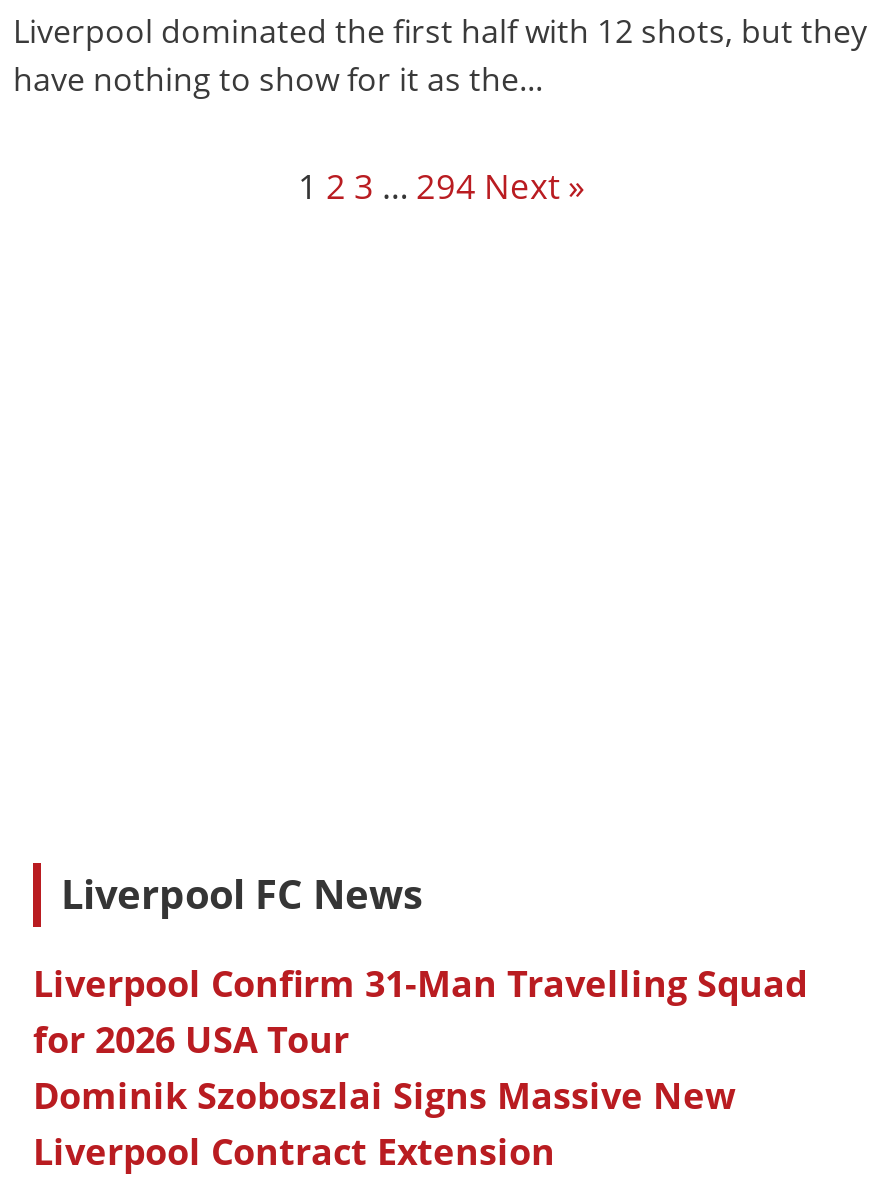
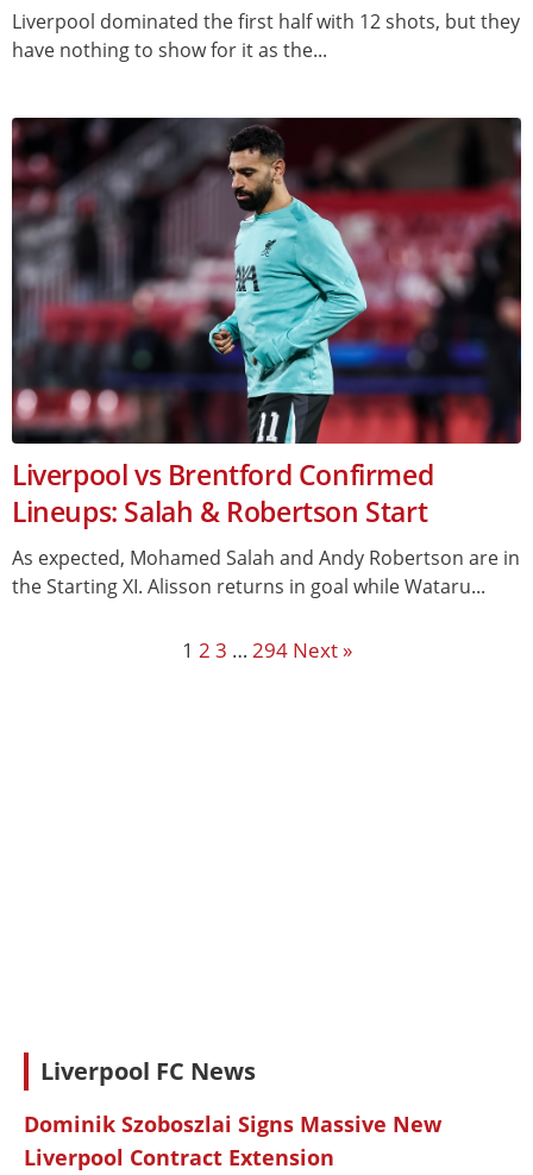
+ [image]
+ Liverpool vs Brentford Confirmed
+ Lineups: Salah & Robertson Start
+ As expected, Mohamed Salah and Andy Robertson are in
+ the Starting XI. Alisson returns in goal while Wataru...

moved down: 1 2 3 … 294 Next » | Liverpool FC News

- Liverpool Confirm 31-Man Travelling Squad
- for 2026 USA Tour
